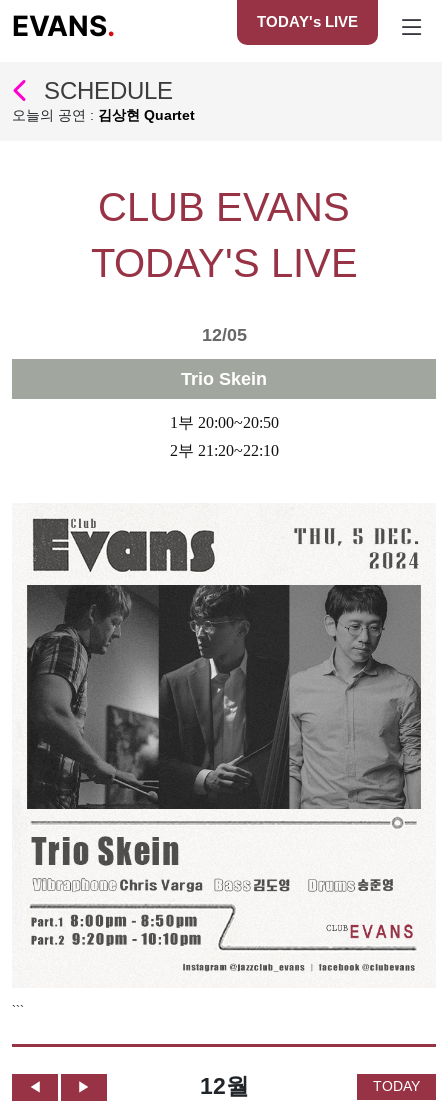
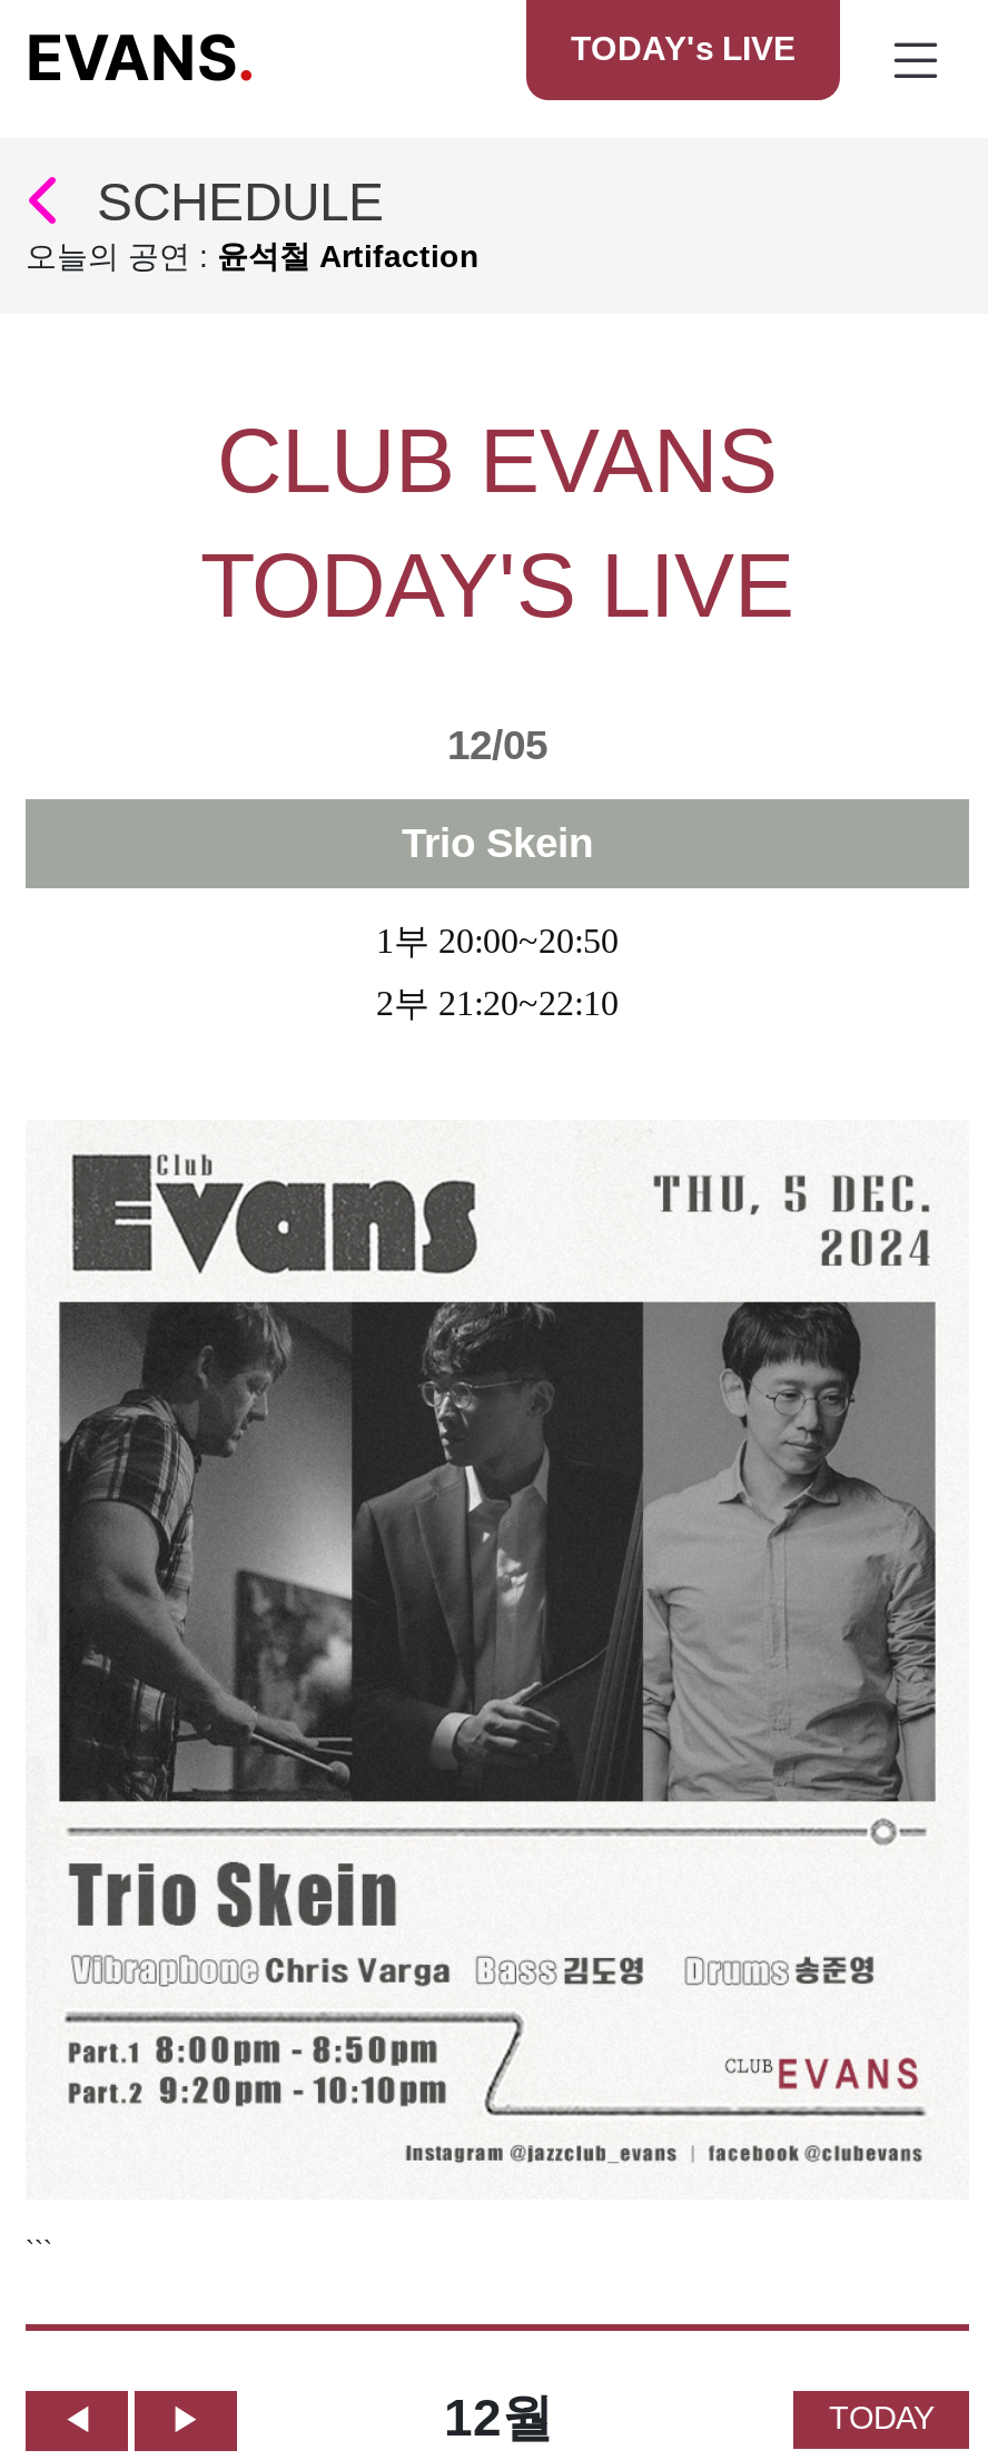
- 오늘의 공연 : 김상현 Quartet
+ 오늘의 공연 : 윤석철 Artifaction
